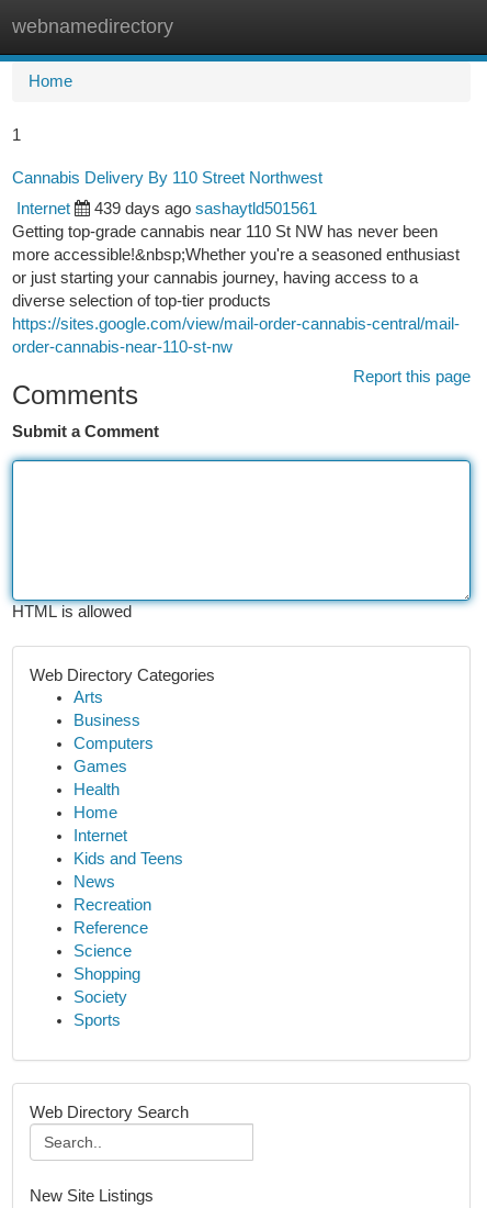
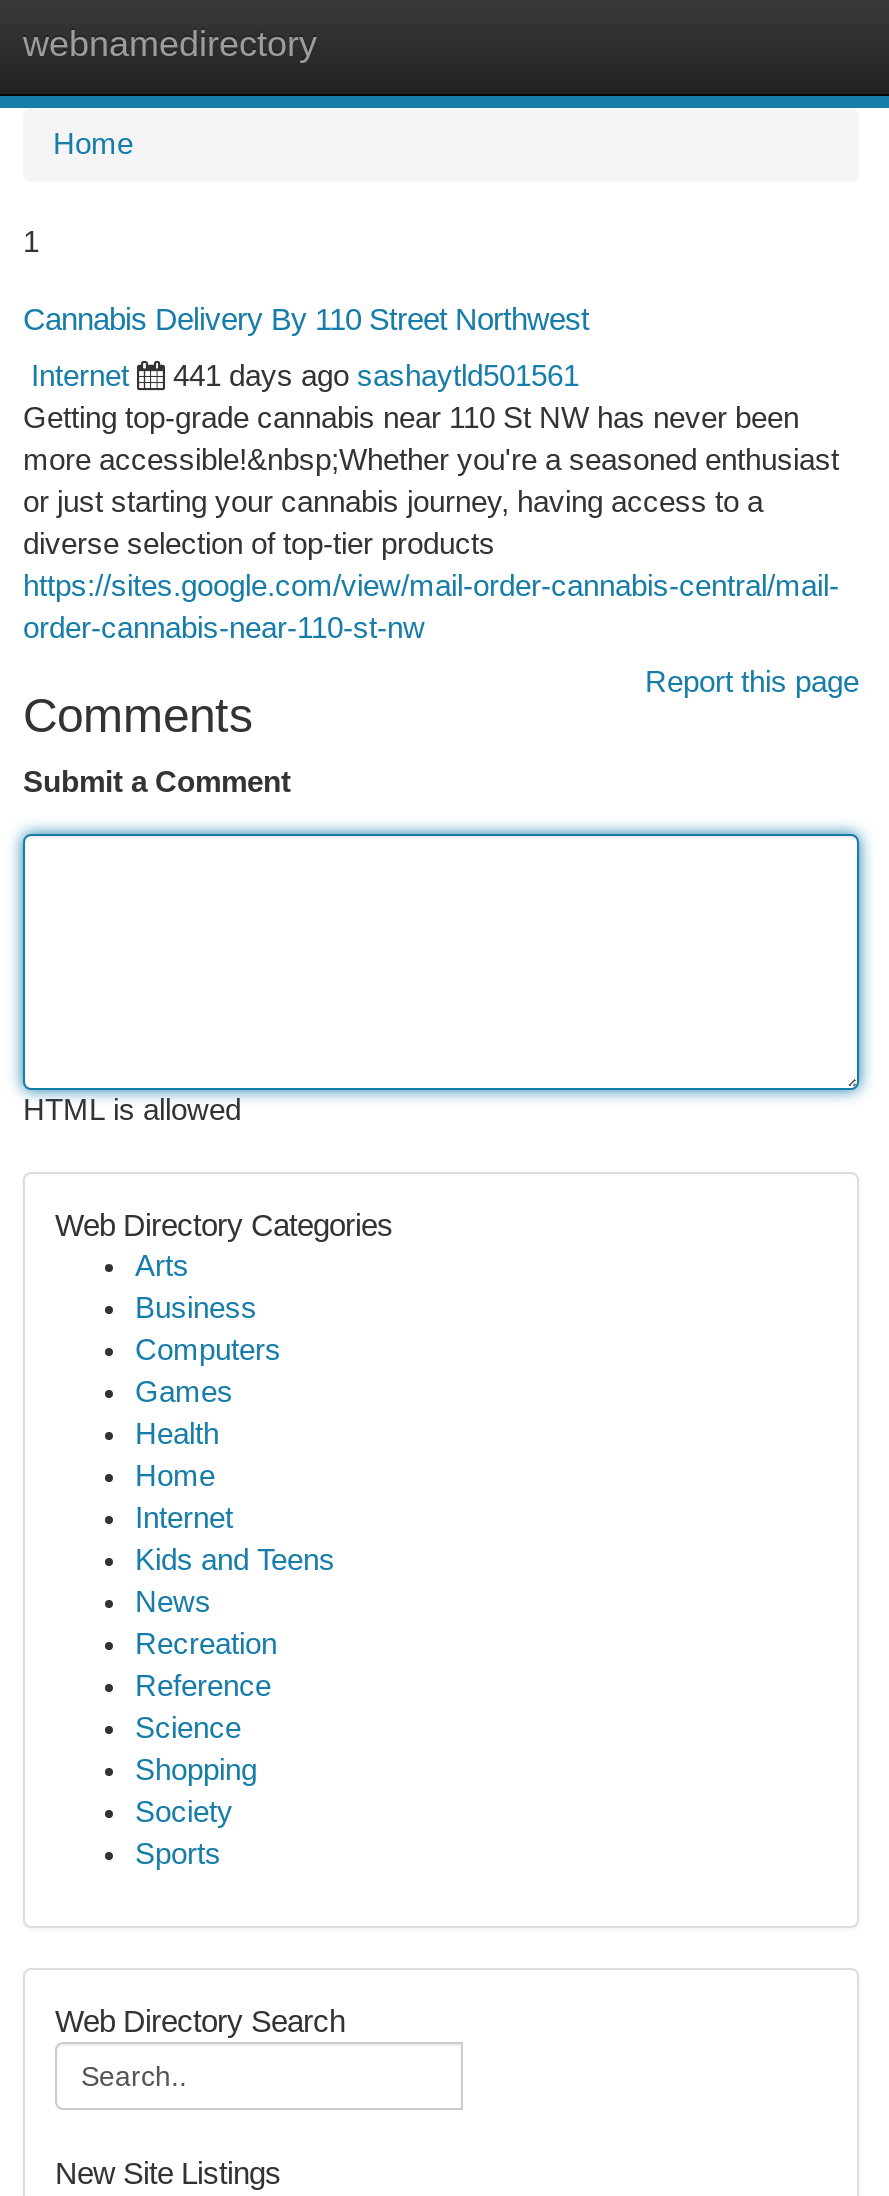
- 439 days ago sashaytld501561
+ 441 days ago sashaytld501561
